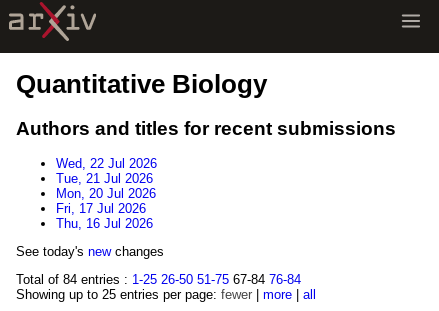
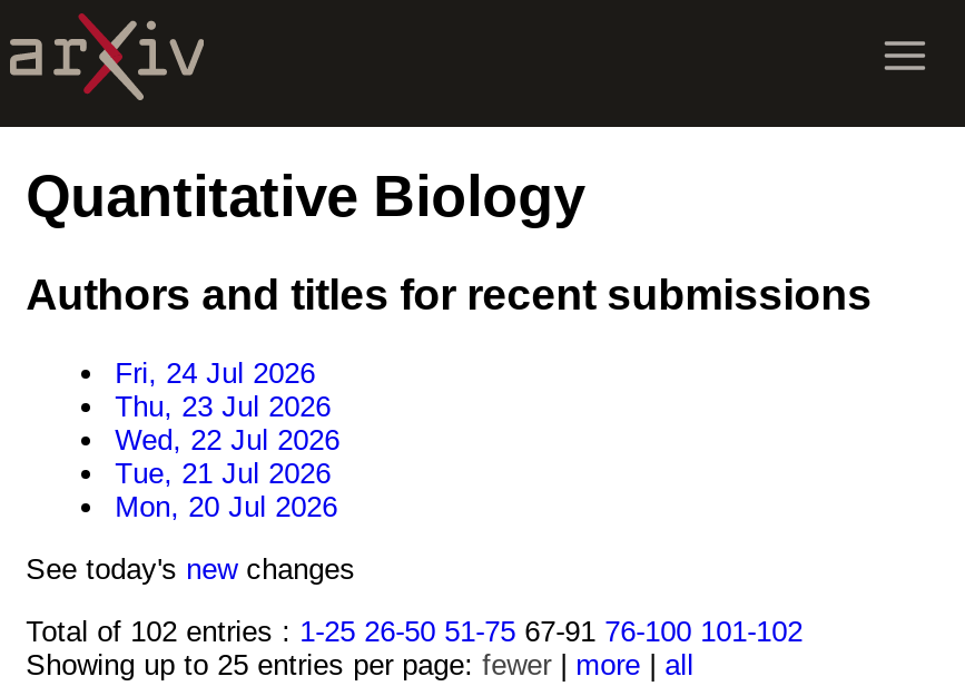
+ Fri, 24 Jul 2026
+ Thu, 23 Jul 2026

moved down: Wed, 22 Jul 2026 | Tue, 21 Jul 2026 | Mon, 20 Jul 2026

- Fri, 17 Jul 2026
- Thu, 16 Jul 2026

- Total of 84 entries : 1-25 26-50 51-75 67-84 76-84
+ Total of 102 entries : 1-25 26-50 51-75 67-91 76-100 101-102
